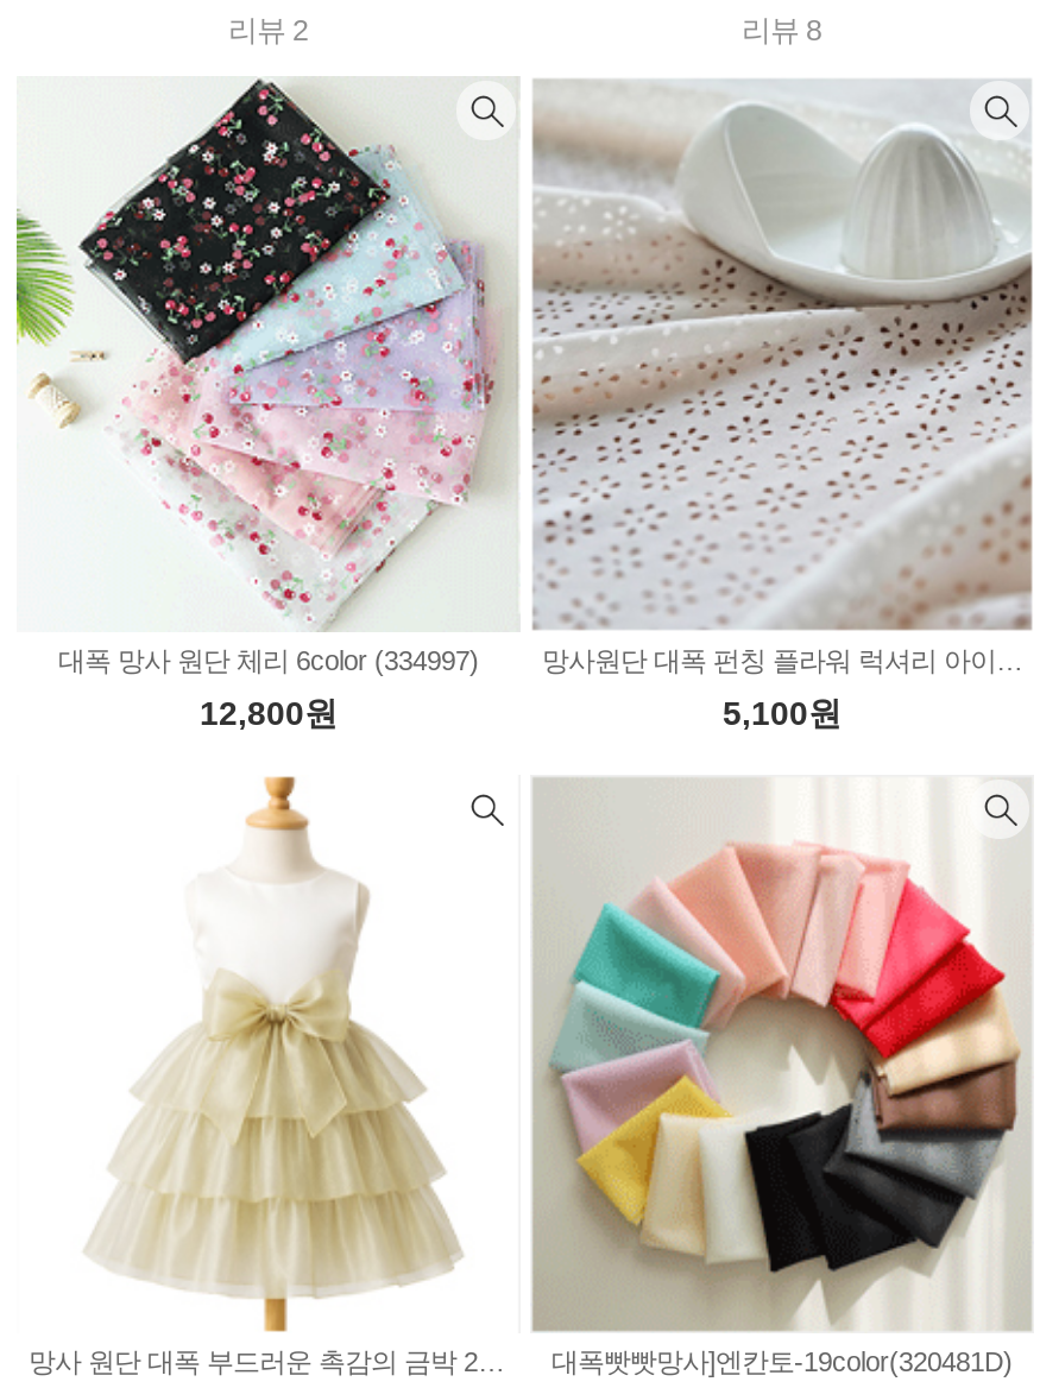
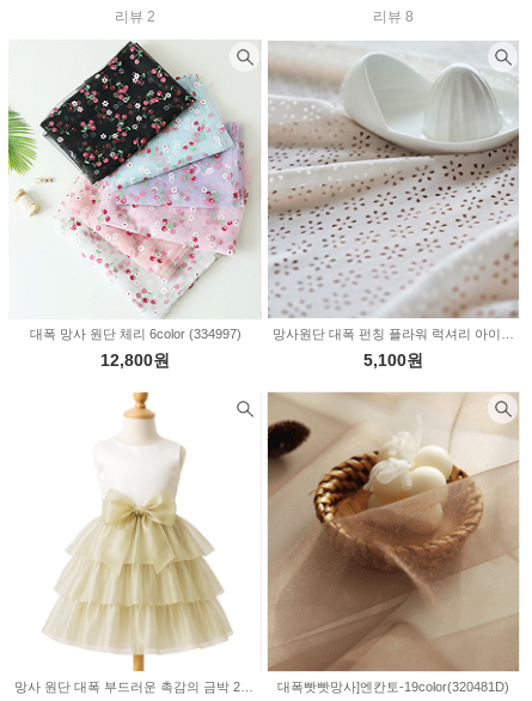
- [image]
+ [image]
